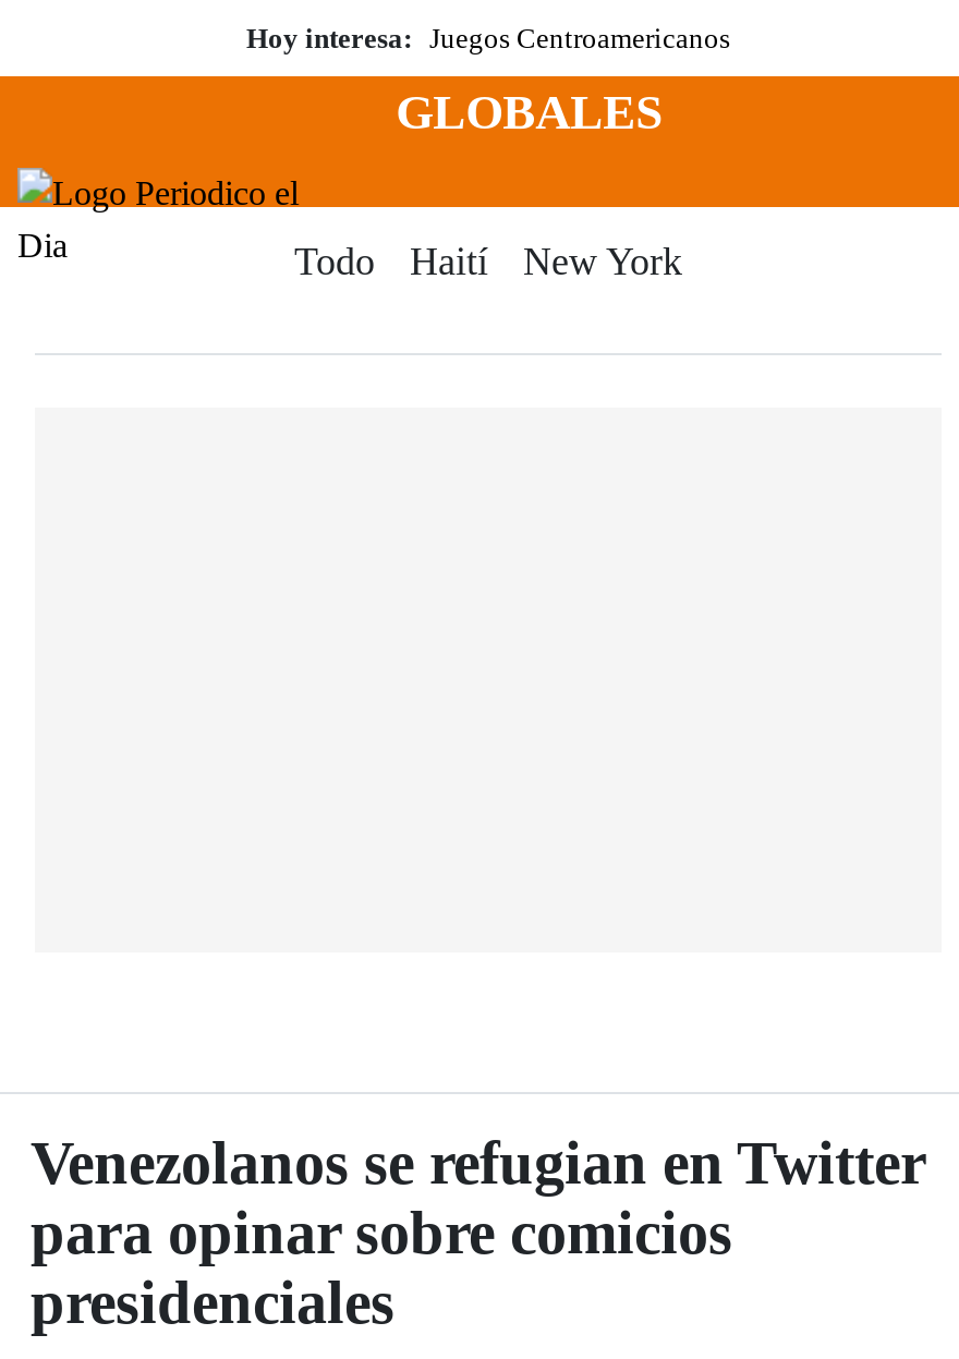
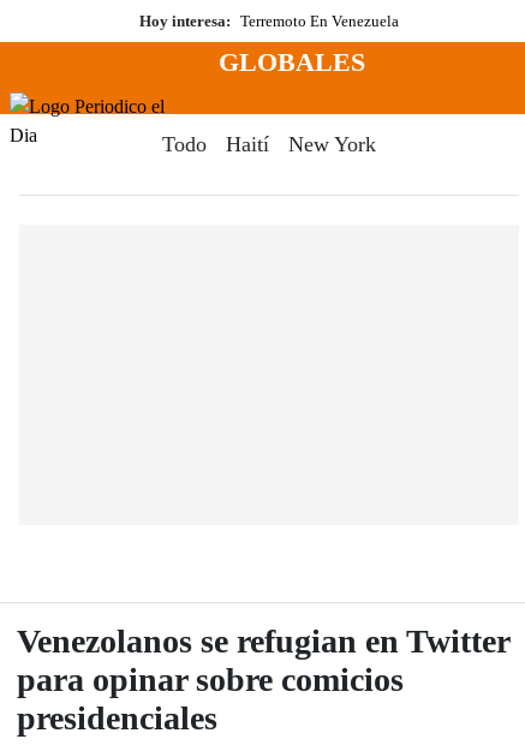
- Hoy interesa: Juegos Centroamericanos
+ Hoy interesa: Terremoto En Venezuela
